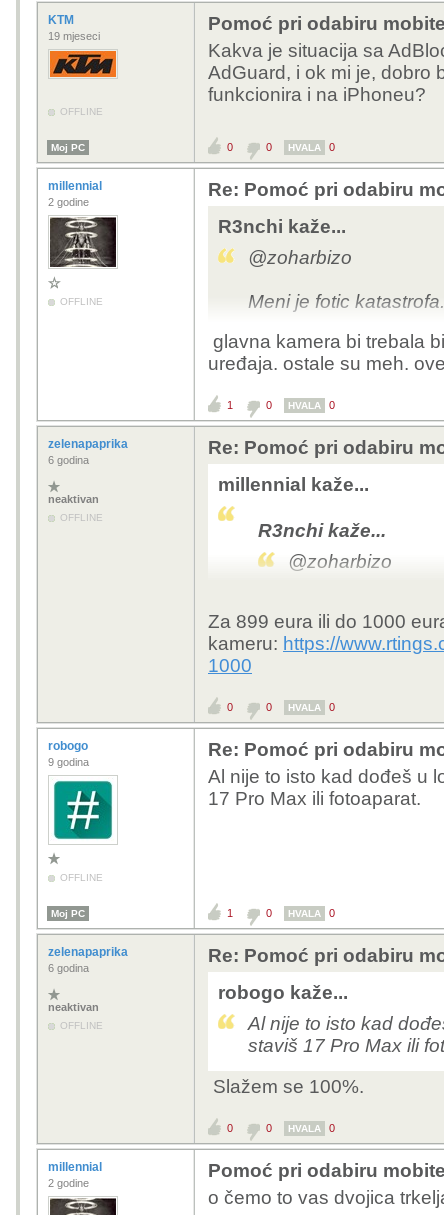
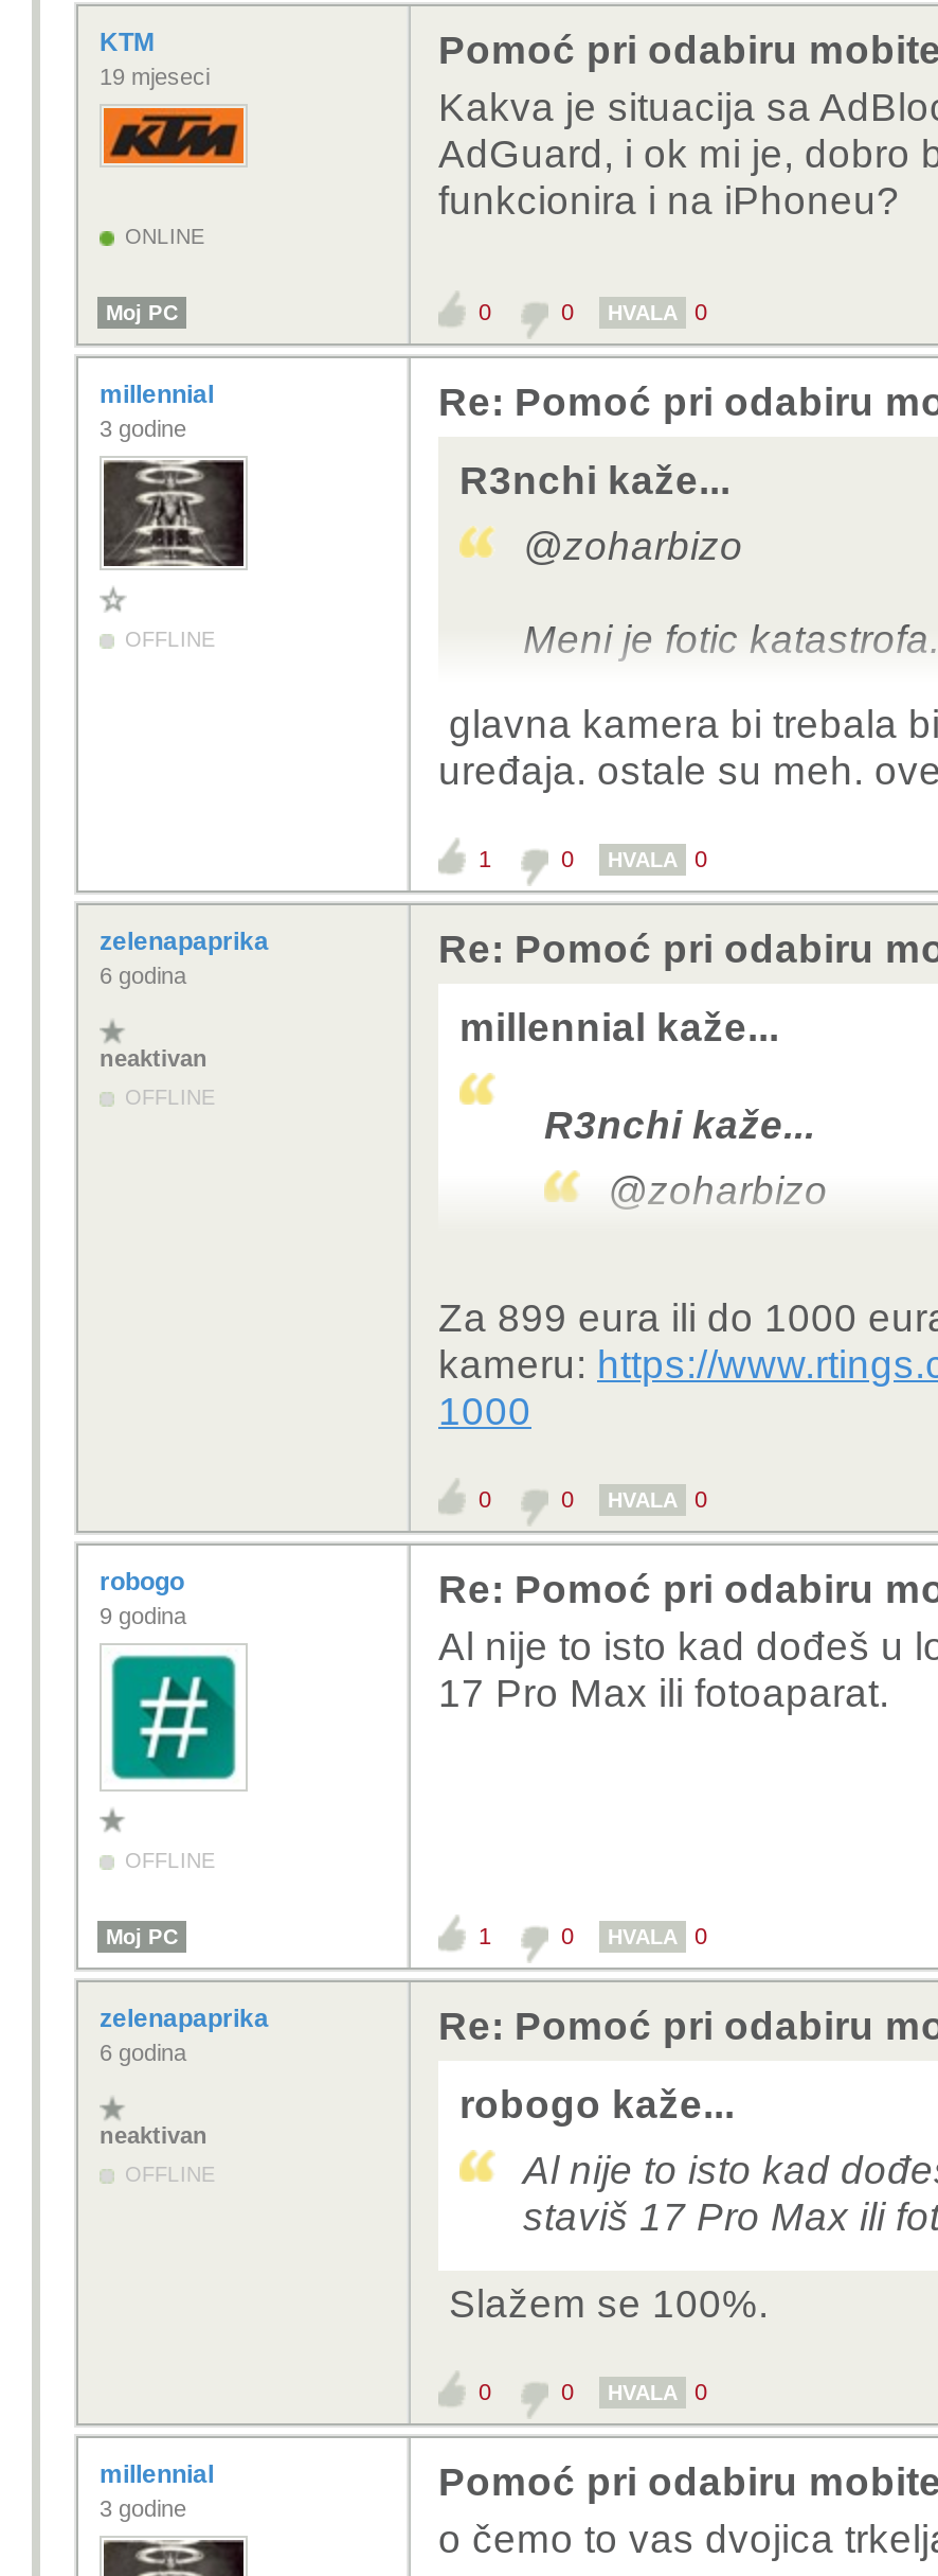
- OFFLINE
+ ONLINE

- 2 godine
+ 3 godine

- 2 godine
+ 3 godine
